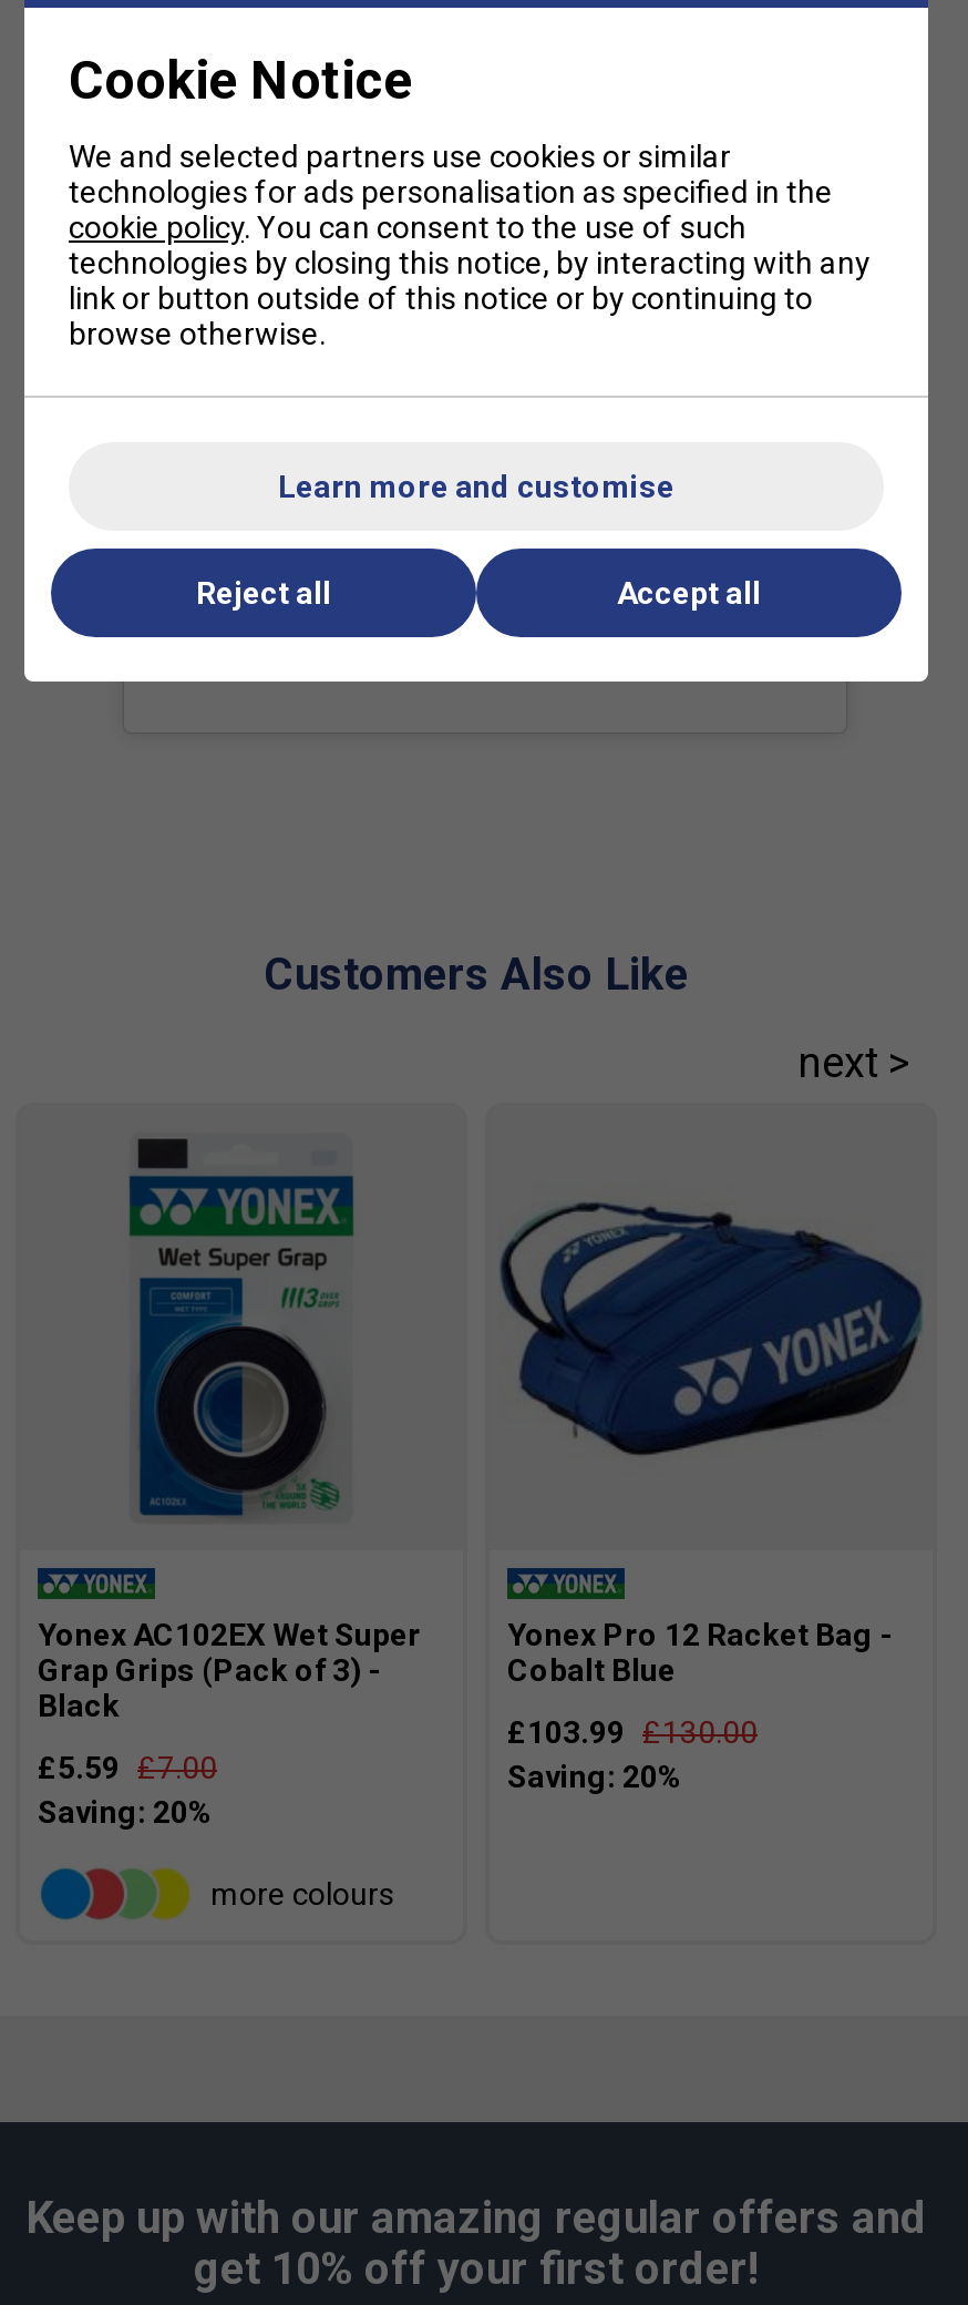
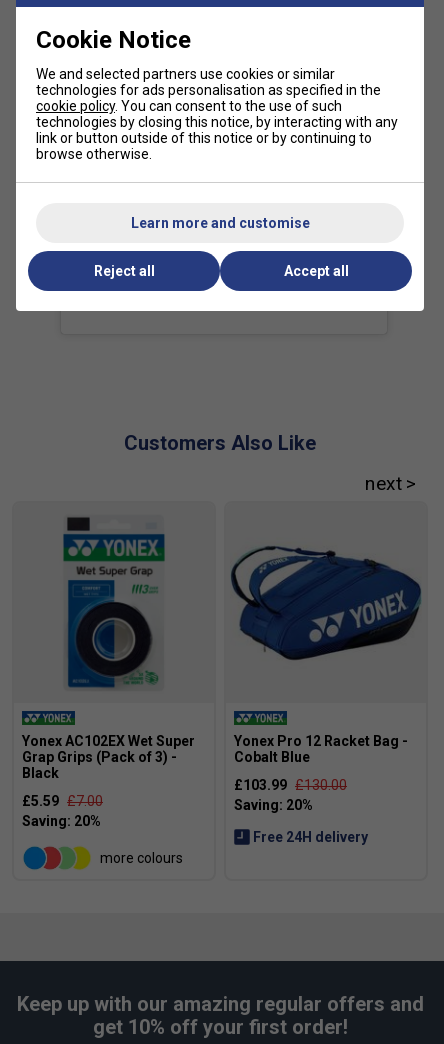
+ Free 24H delivery
